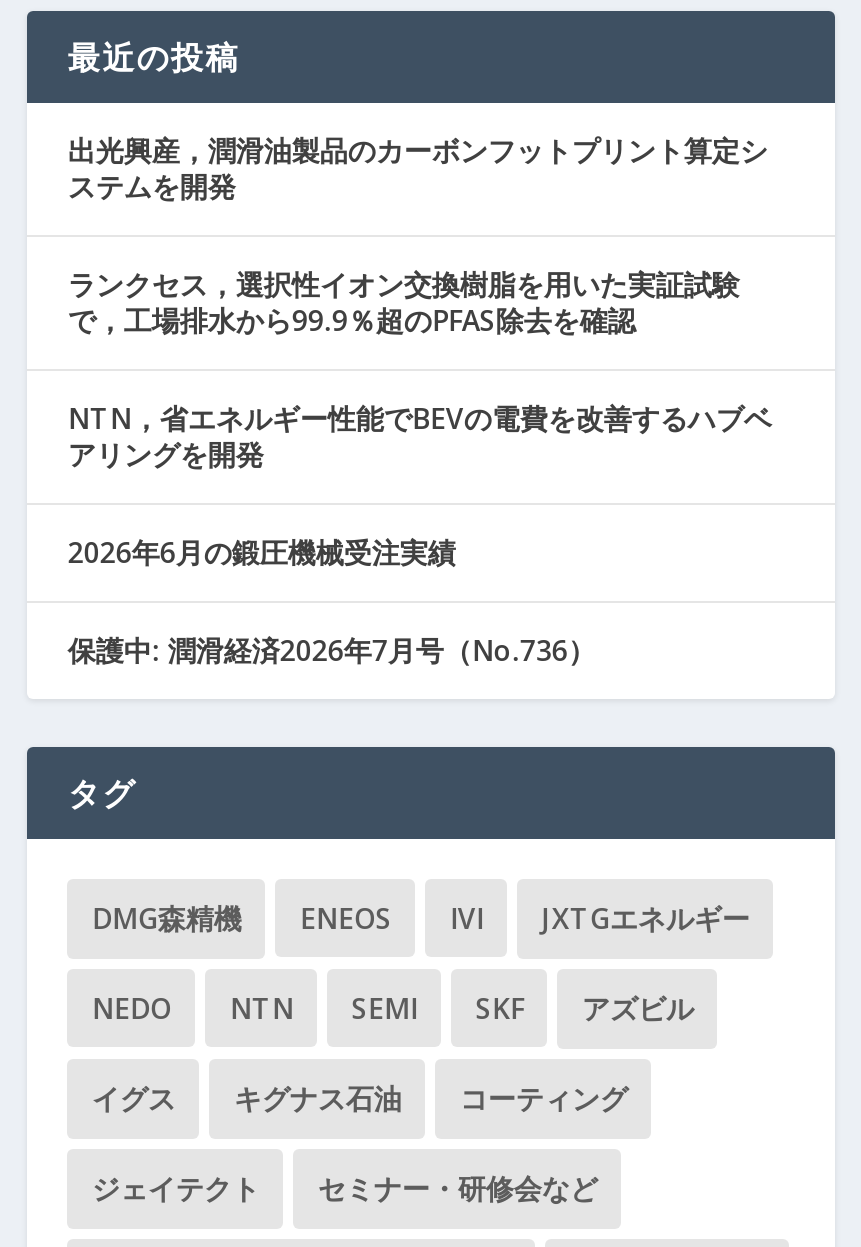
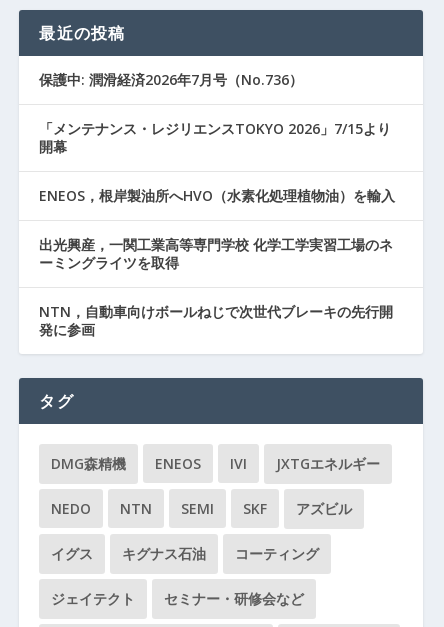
- 出光興産，潤滑油製品のカーボンフットプリント算定シ
- ステムを開発
- ランクセス，選択性イオン交換樹脂を用いた実証試験
- で，工場排水から99.9％超のPFAS除去を確認
- NTN，省エネルギー性能でBEVの電費を改善するハブベ
- アリングを開発
- 2026年6月の鍛圧機械受注実績

moved up: 保護中: 潤滑経済2026年7月号（No.736）

+ 「メンテナンス・レジリエンスTOKYO 2026」7/15より
+ 開幕
+ ENEOS，根岸製油所へHVO（水素化処理植物油）を輸入
+ 出光興産，一関工業高等専門学校 化学工学実習工場のネ
+ ーミングライツを取得
+ NTN，自動車向けボールねじで次世代ブレーキの先行開
+ 発に参画
